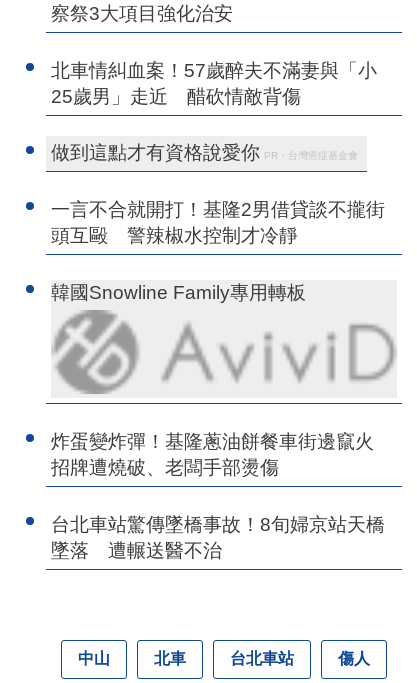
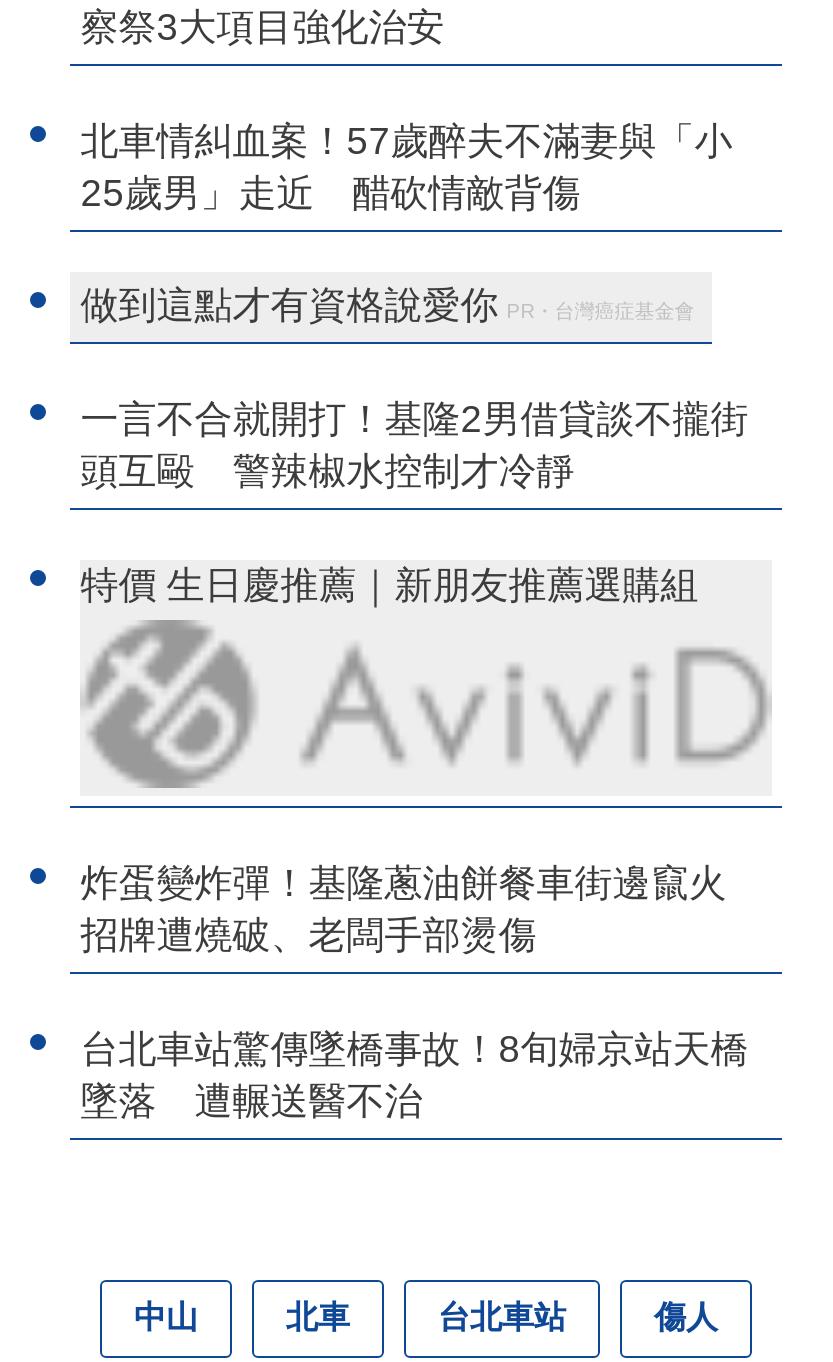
- 韓國Snowline Family專用轉板
+ 特價 生日慶推薦｜新朋友推薦選購組
